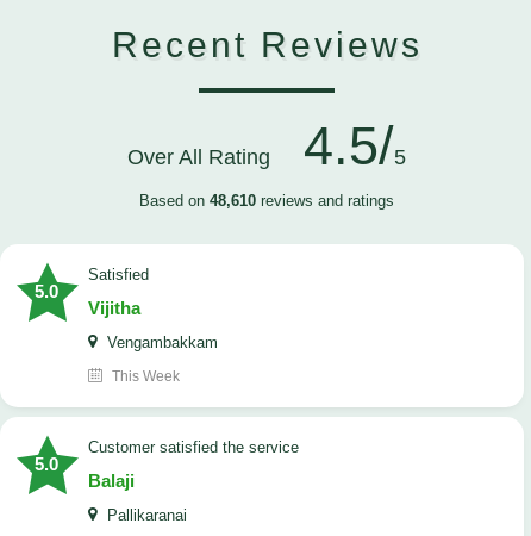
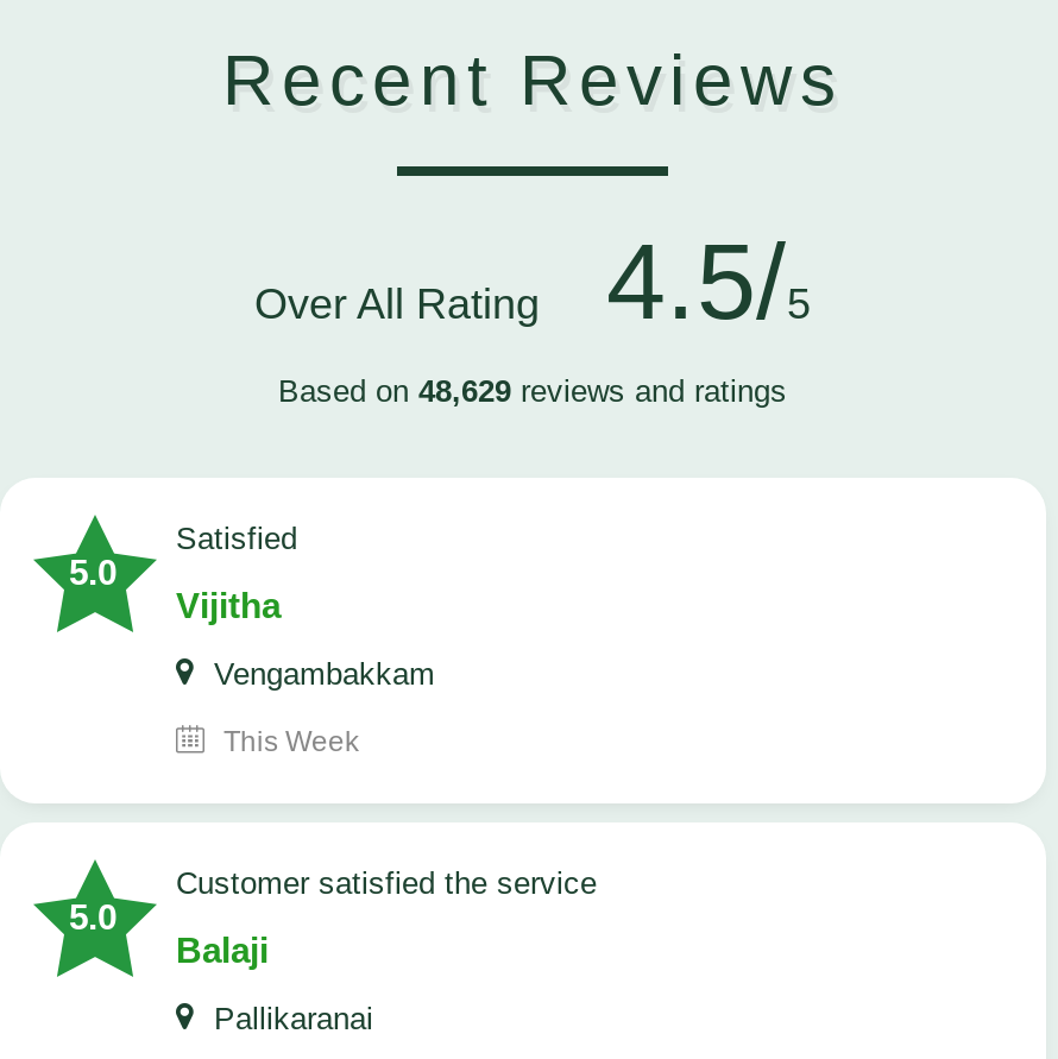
- Based on 48,610 reviews and ratings
+ Based on 48,629 reviews and ratings
